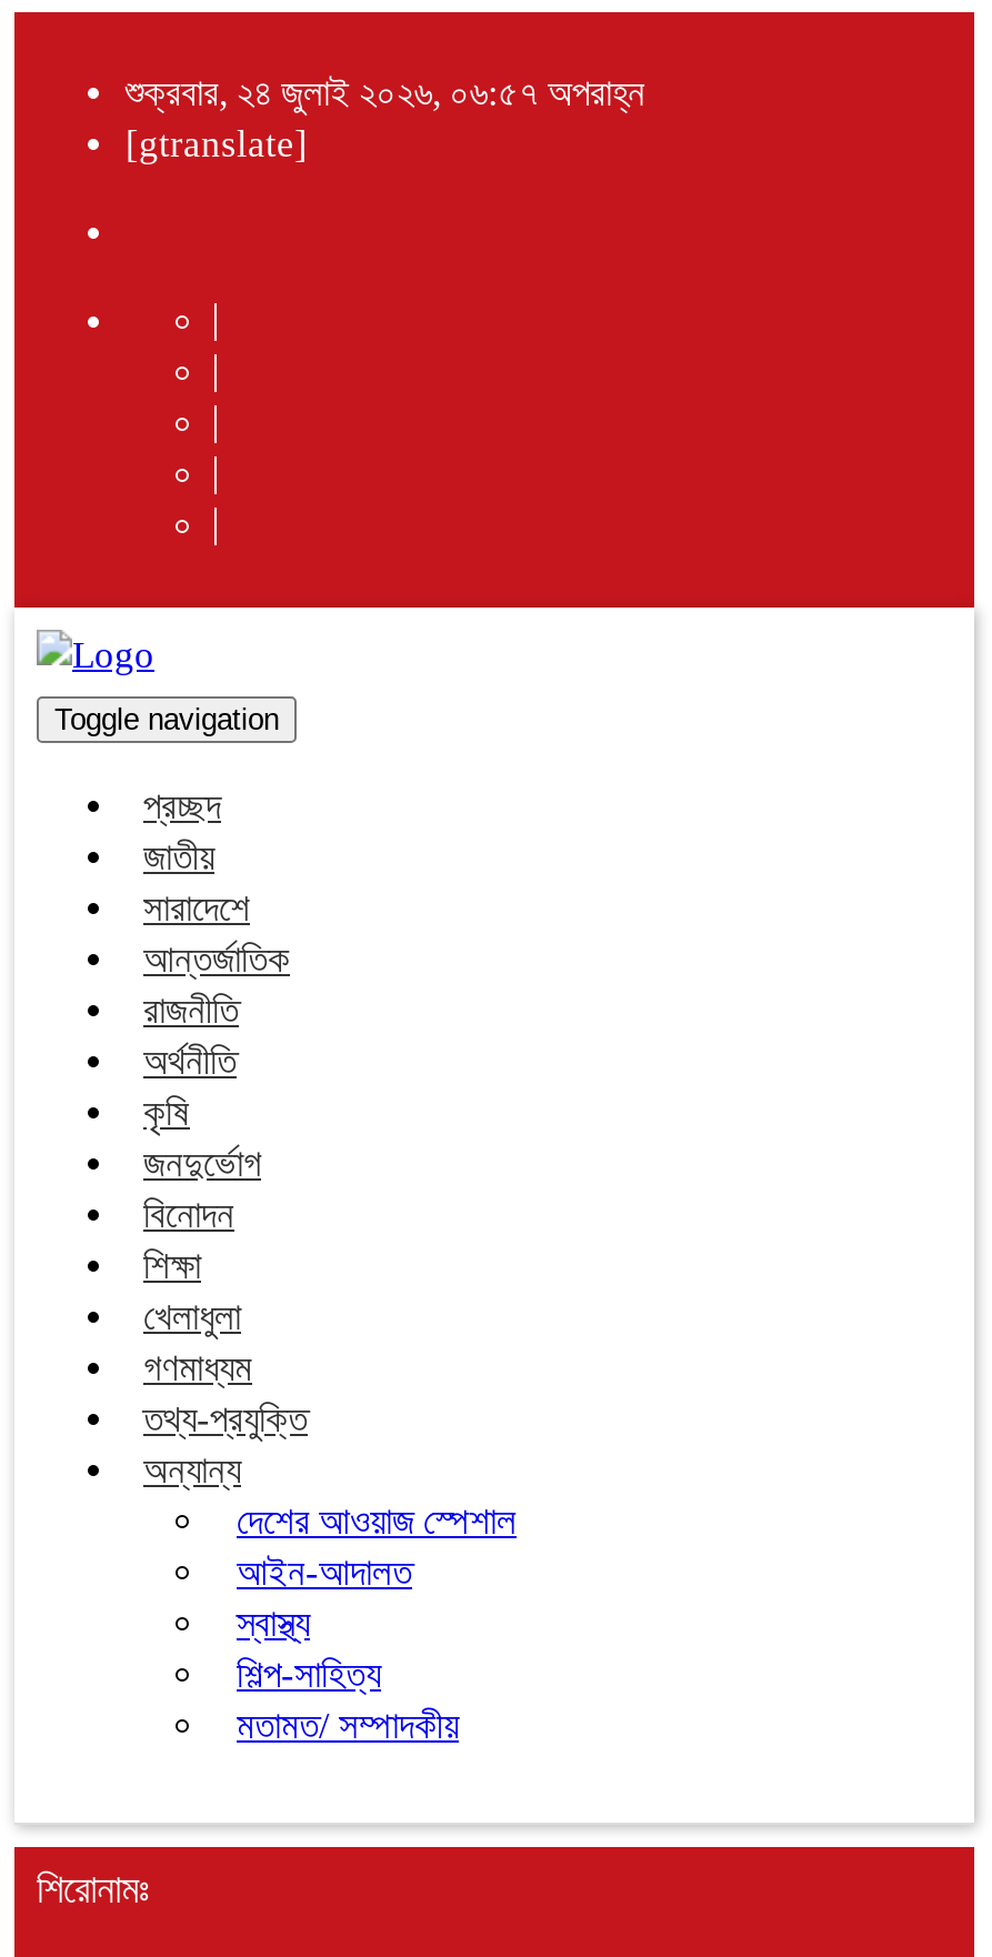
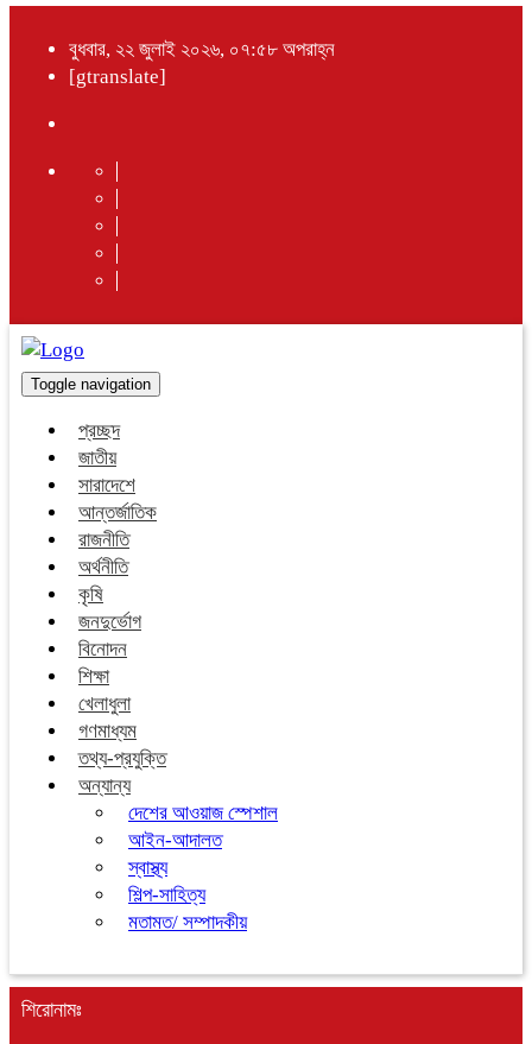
- শুক্রবার, ২৪ জুলাই ২০২৬, ০৬:৫৭ অপরাহ্ন
+ বুধবার, ২২ জুলাই ২০২৬, ০৭:৫৮ অপরাহ্ন
